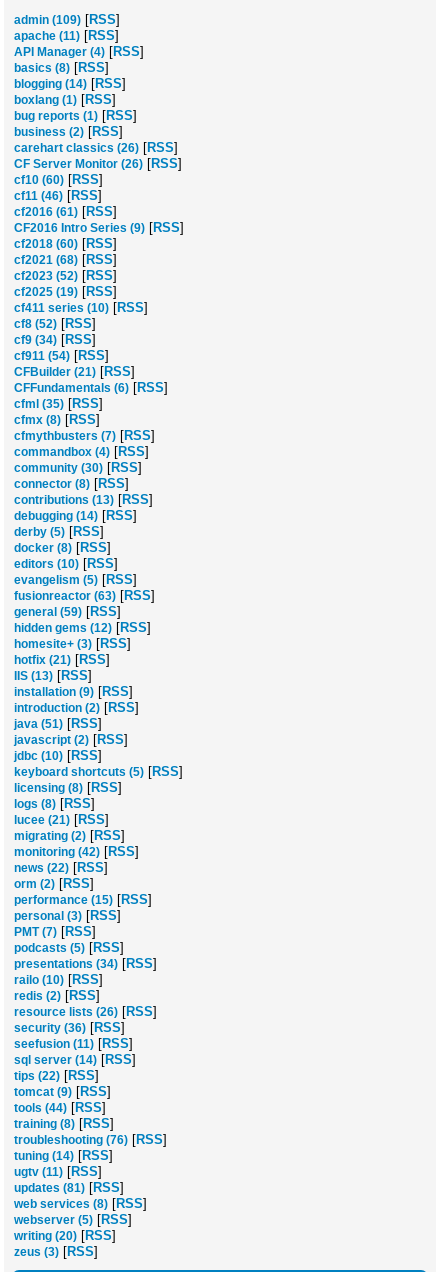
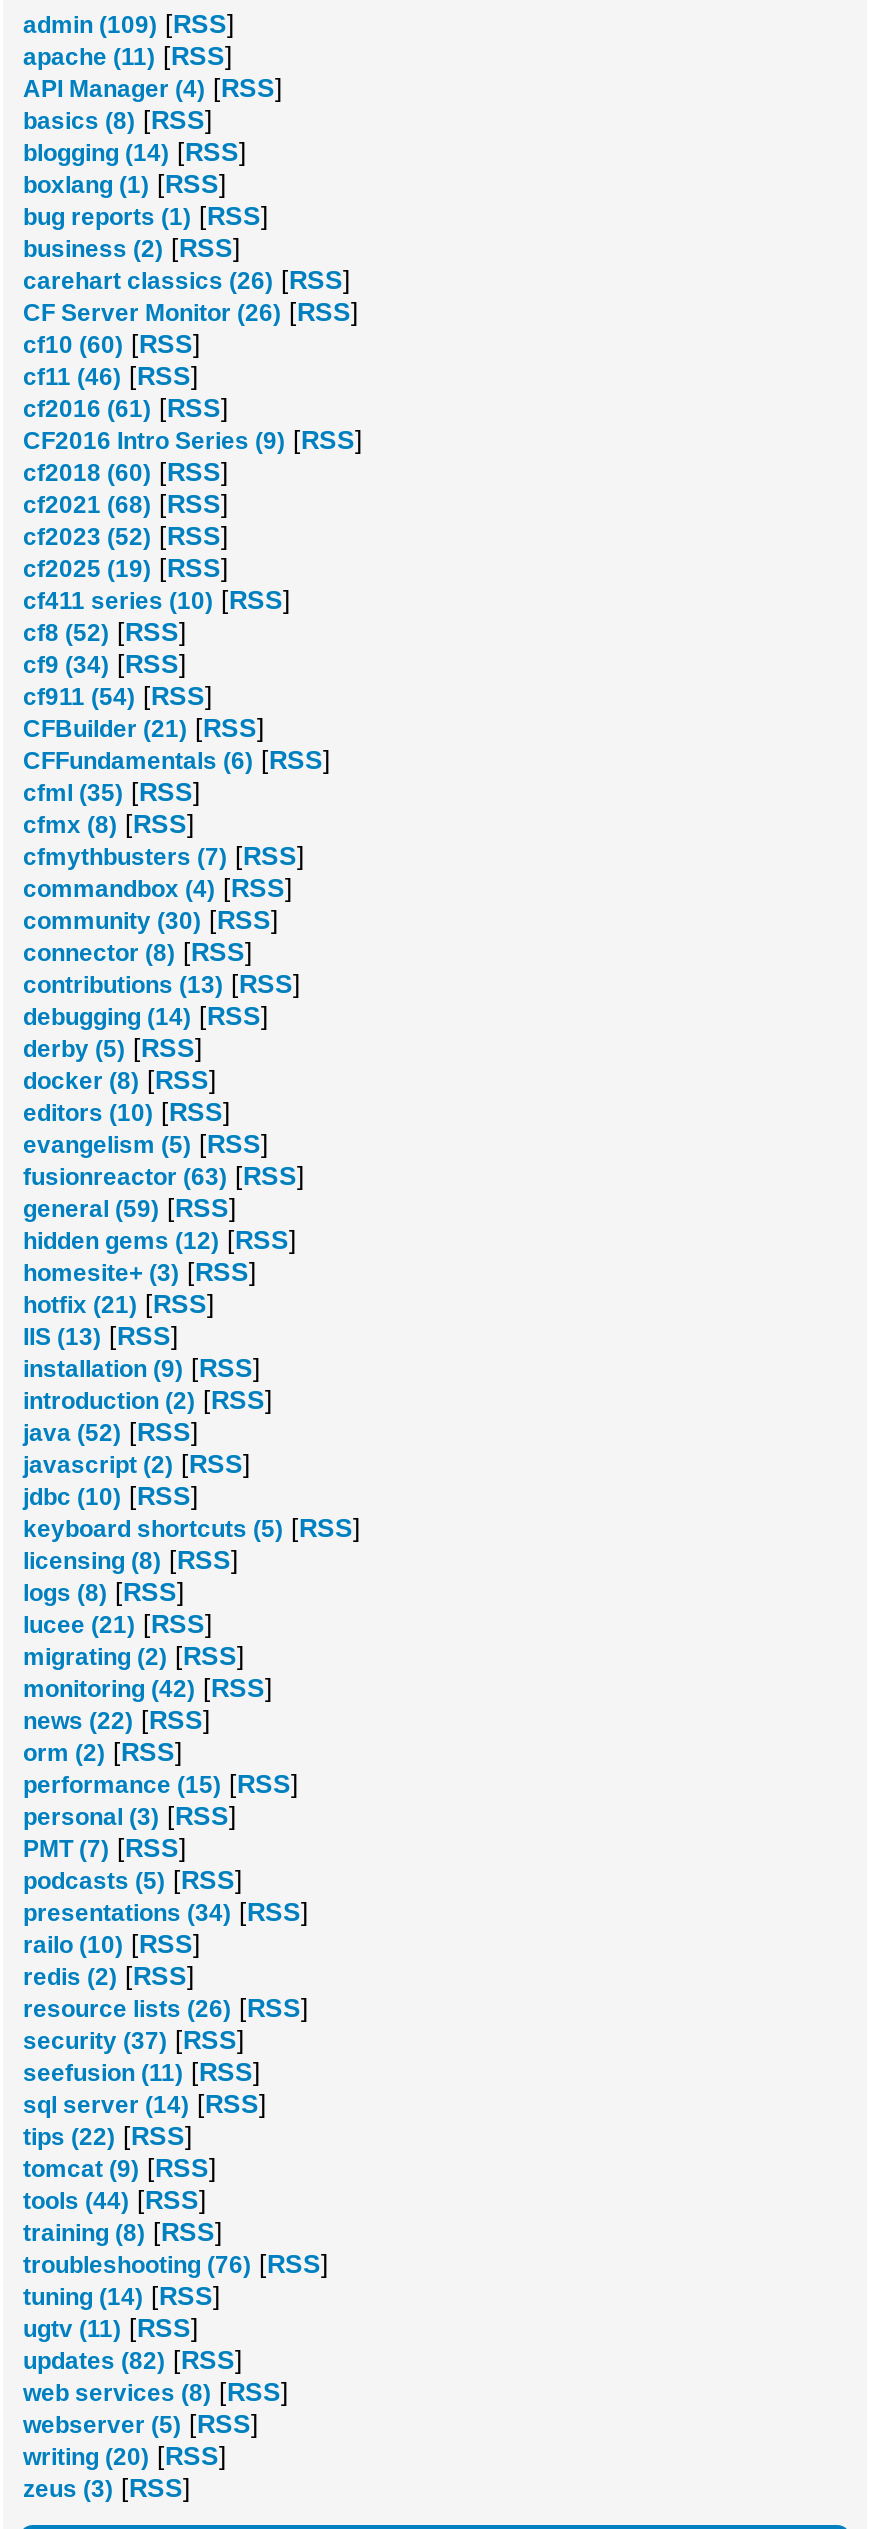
- java (51) [RSS]
+ java (52) [RSS]

- security (36) [RSS]
+ security (37) [RSS]

- updates (81) [RSS]
+ updates (82) [RSS]
